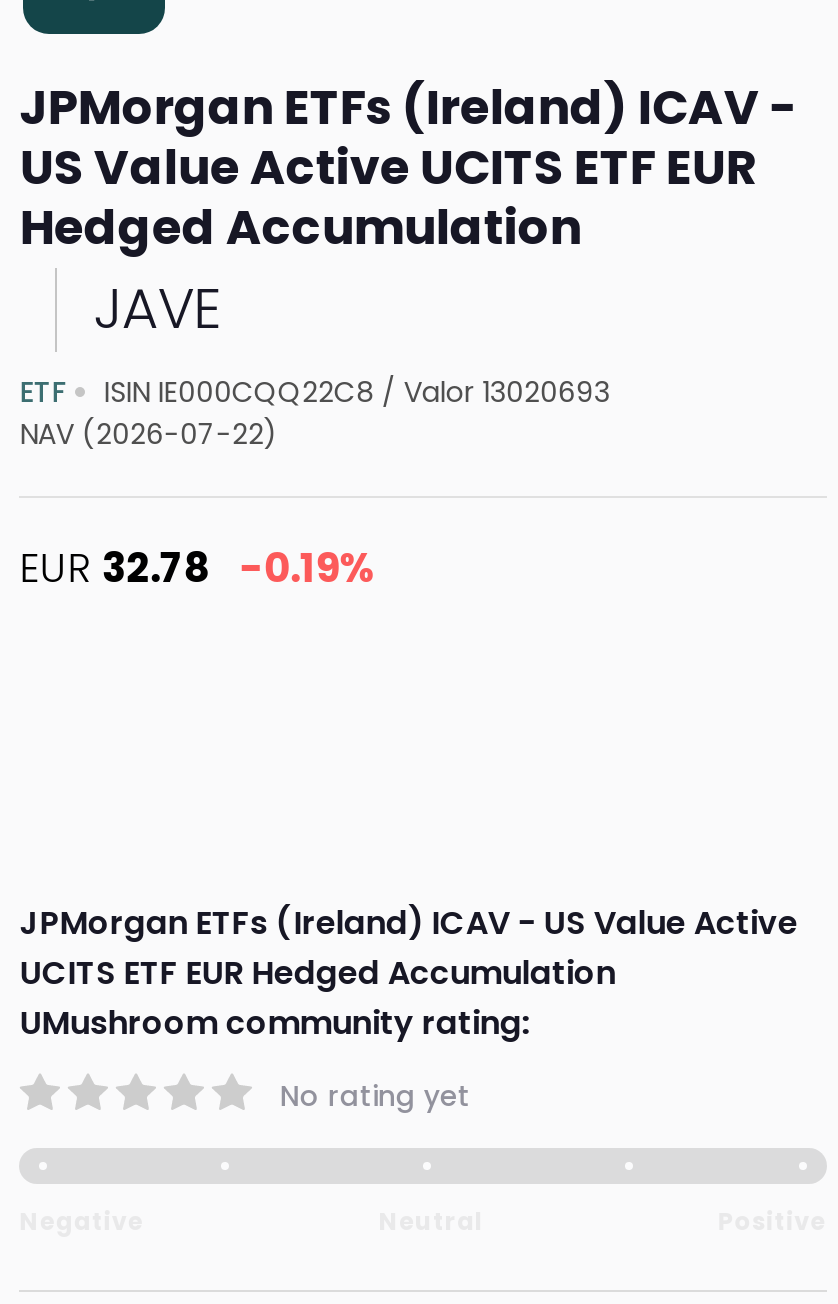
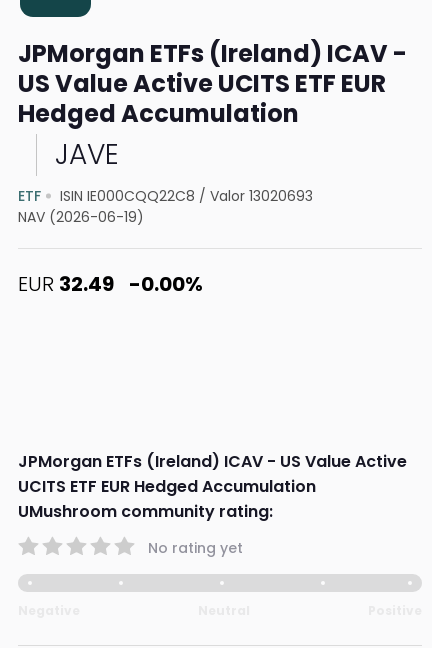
- NAV (2026-07-22)
+ NAV (2026-06-19)

- EUR 32.78 -0.19%
+ EUR 32.49 -0.00%
